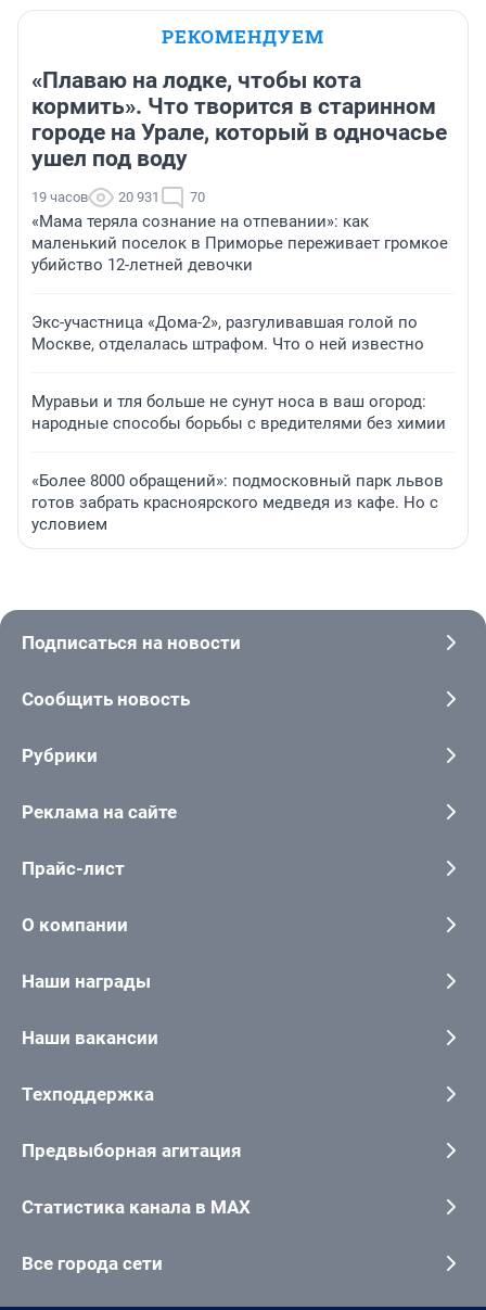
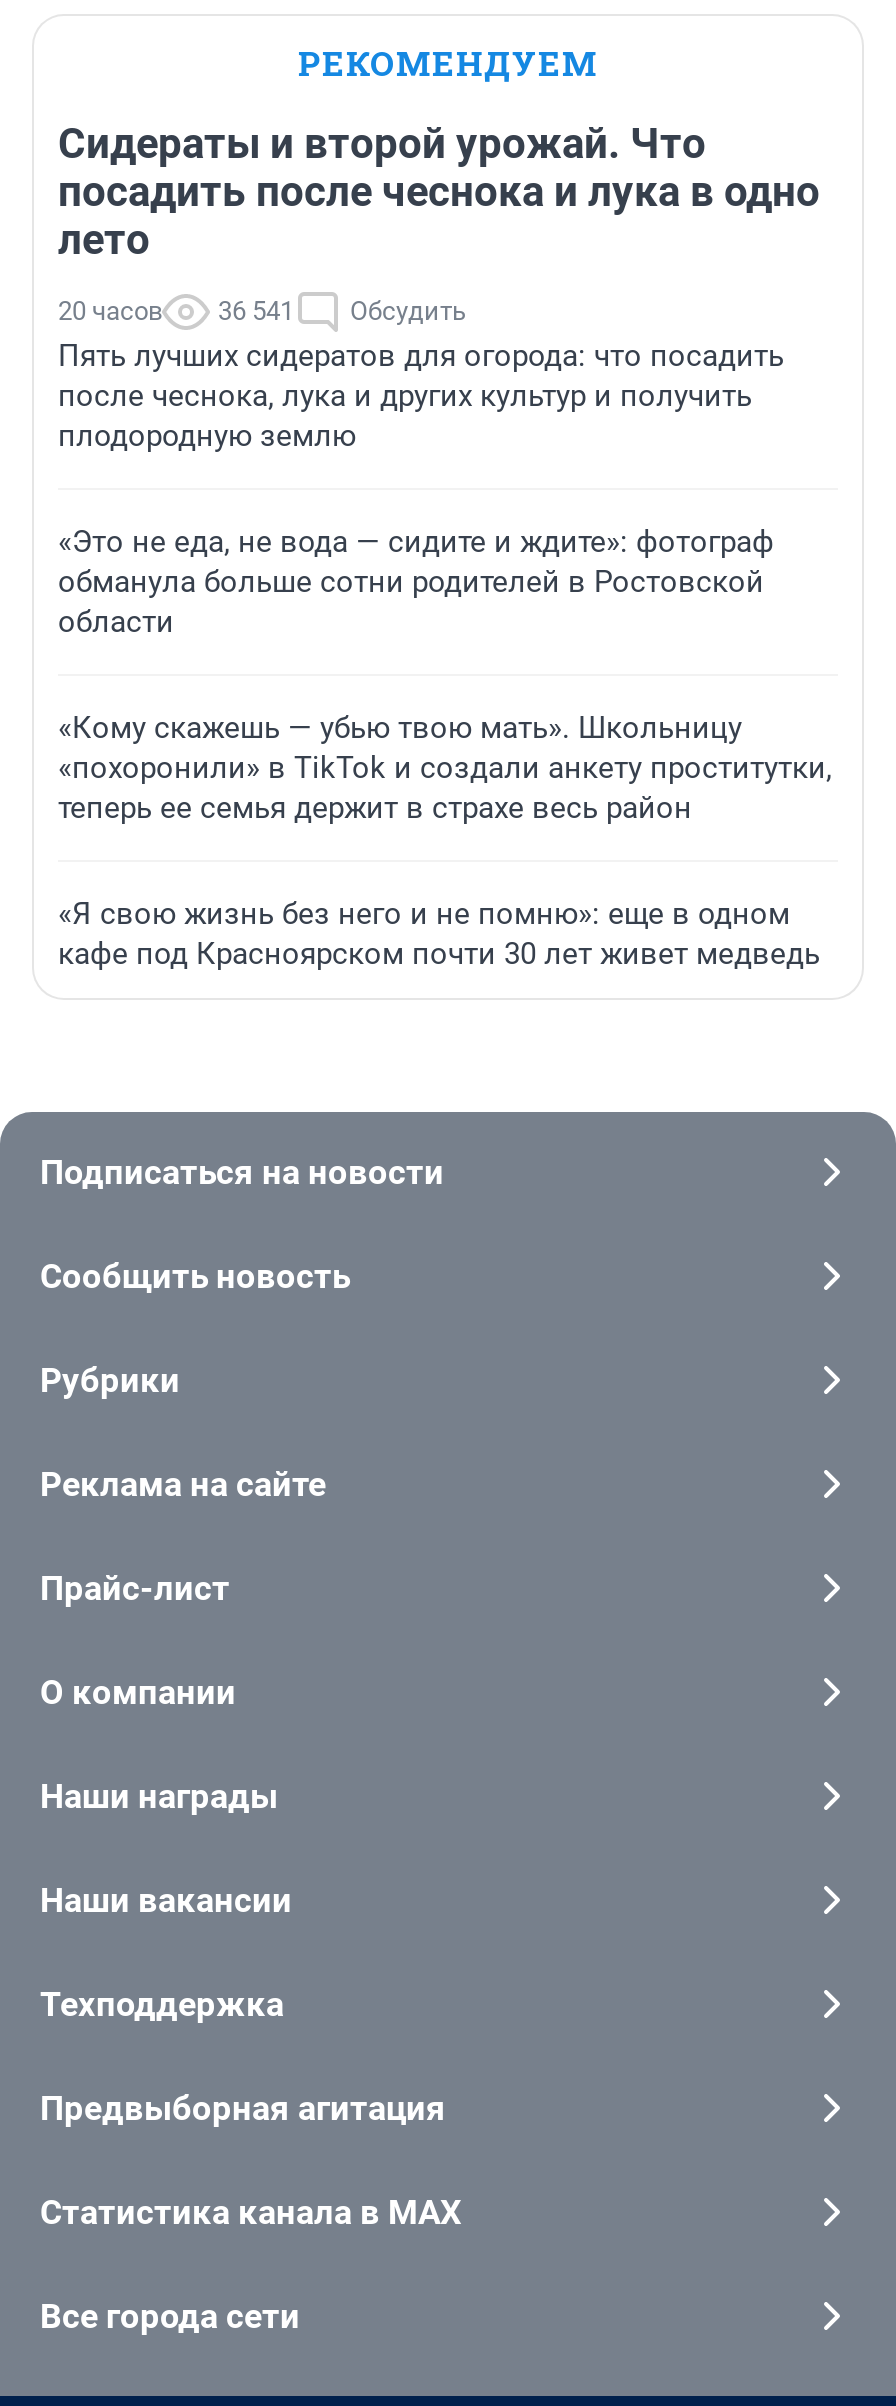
- «Плаваю на лодке, чтобы кота
- кормить». Что творится в старинном
- городе на Урале, который в одночасье
- ушел под воду
+ Сидераты и второй урожай. Что
+ посадить после чеснока и лука в одно
+ лето

- 19 часов
- 20 931
- 70
- «Мама теряла сознание на отпевании»: как
- маленький поселок в Приморье переживает громкое
- убийство 12-летней девочки
+ 20 часов
+ 36 541
+ Обсудить
+ Пять лучших сидератов для огорода: что посадить
+ после чеснока, лука и других культур и получить
+ плодородную землю

- Экс-участница «Дома-2», разгуливавшая голой по
- Москве, отделалась штрафом. Что о ней известно
+ «Это не еда, не вода — сидите и ждите»: фотограф
+ обманула больше сотни родителей в Ростовской
+ области

- Муравьи и тля больше не сунут носа в ваш огород:
- народные способы борьбы с вредителями без химии
+ «Кому скажешь — убью твою мать». Школьницу
+ «похоронили» в TikTok и создали анкету проститутки,
+ теперь ее семья держит в страхе весь район

- «Более 8000 обращений»: подмосковный парк львов
- готов забрать красноярского медведя из кафе. Но с
- условием
+ «Я свою жизнь без него и не помню»: еще в одном
+ кафе под Красноярском почти 30 лет живет медведь
